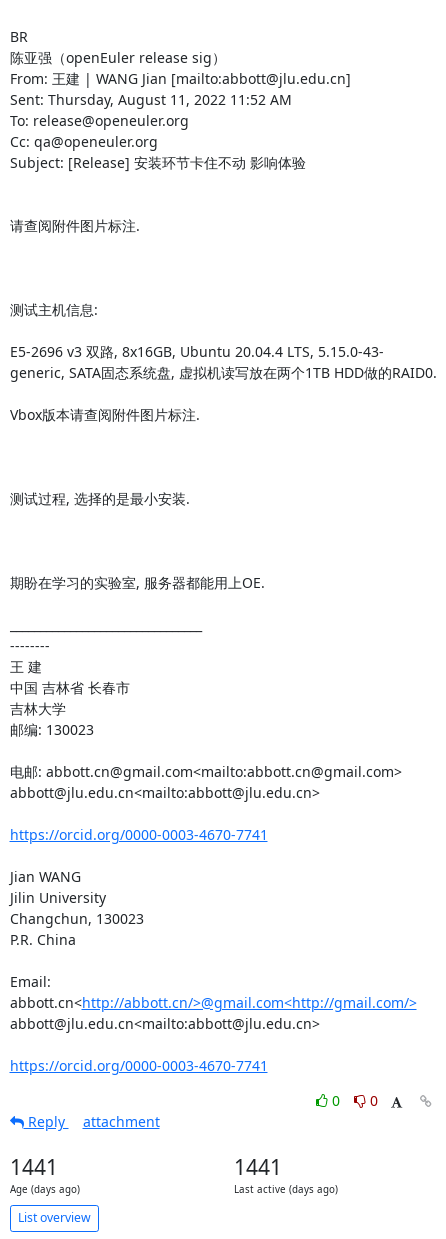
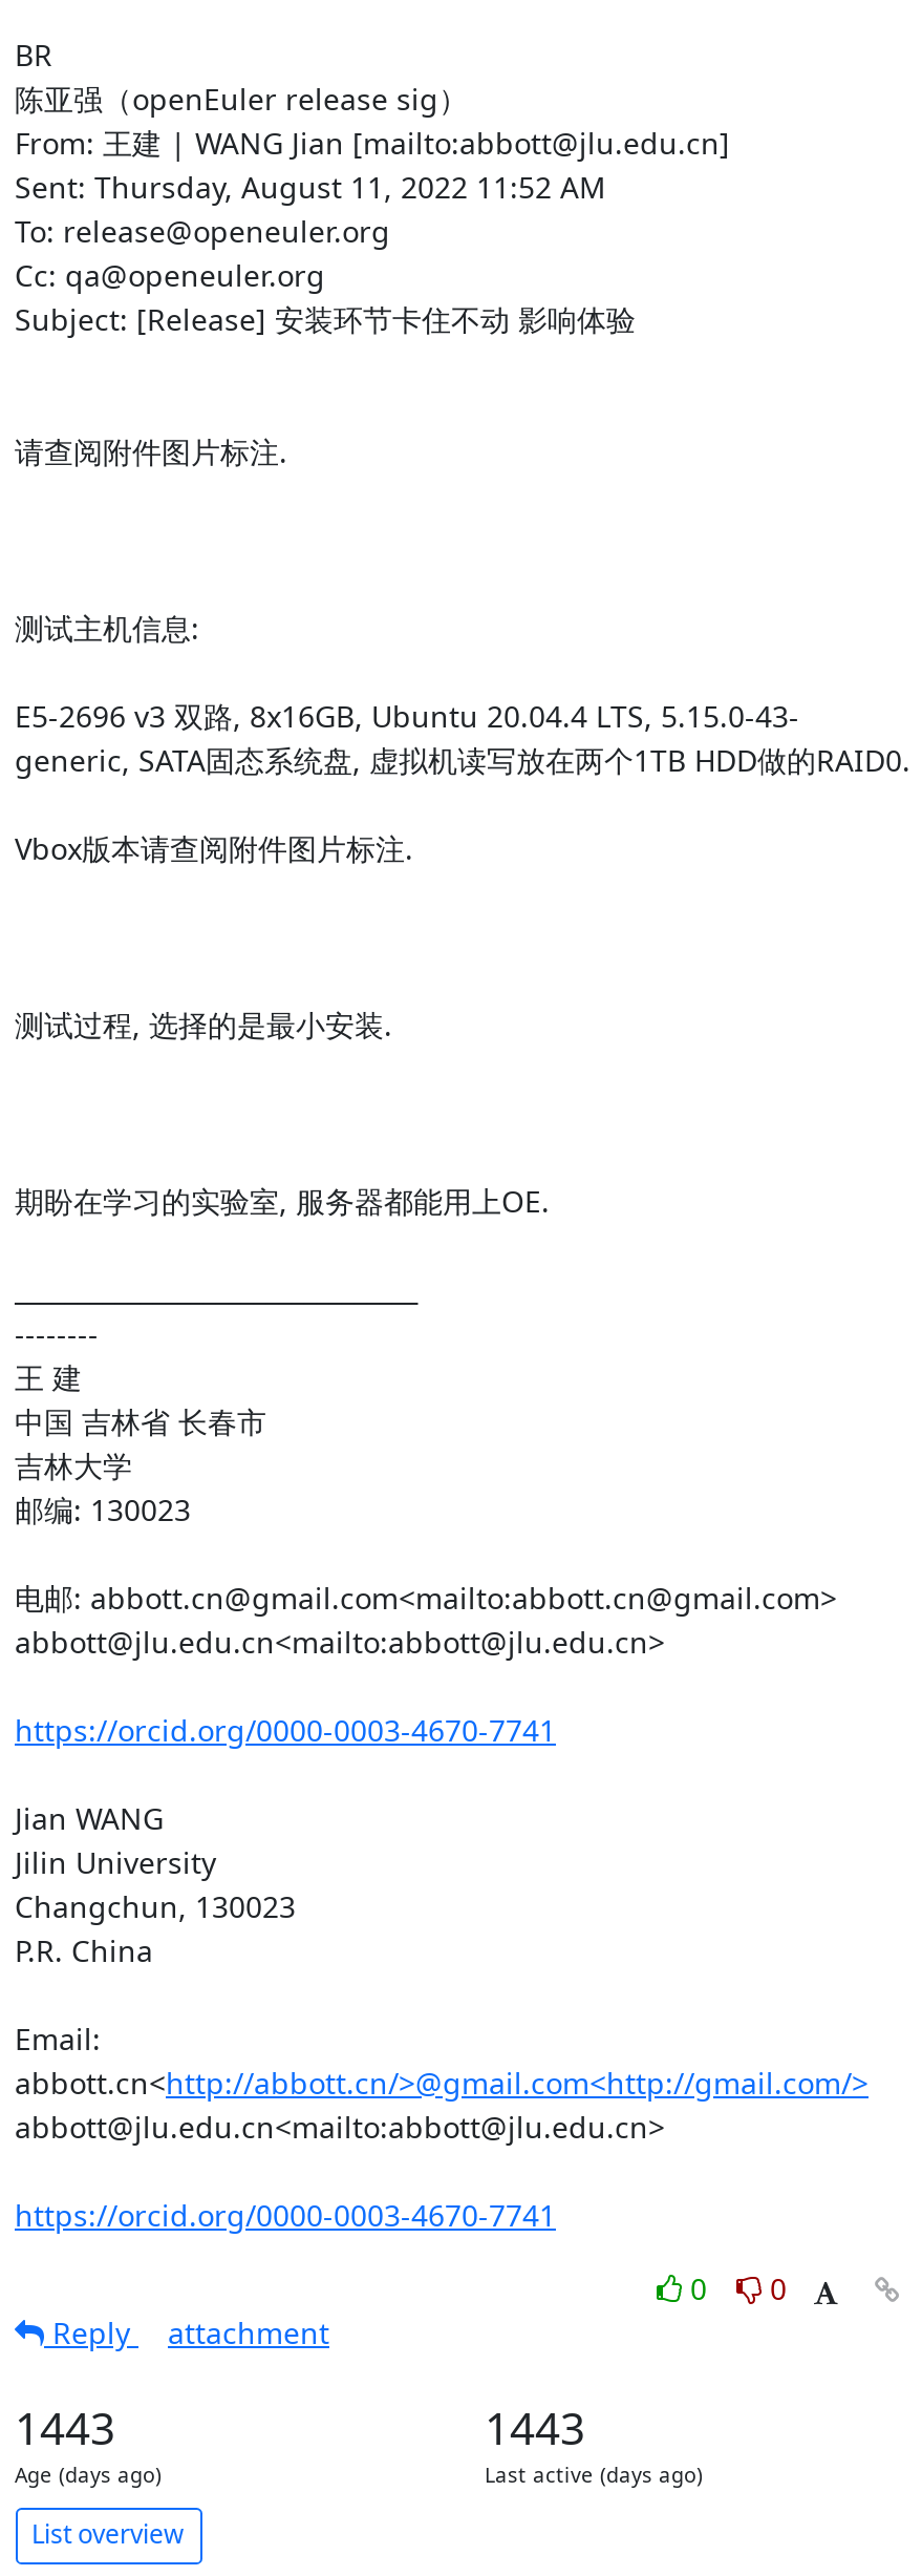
- 1441
+ 1443

- 1441
+ 1443
